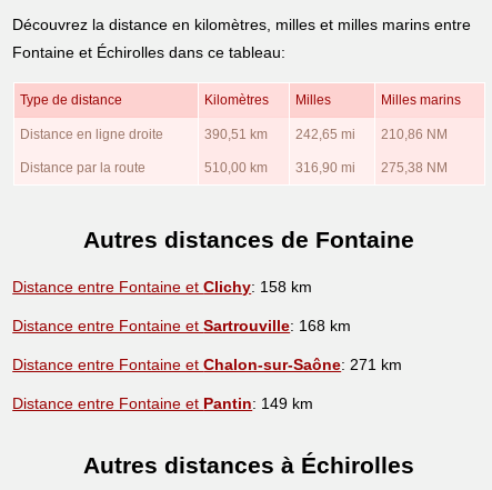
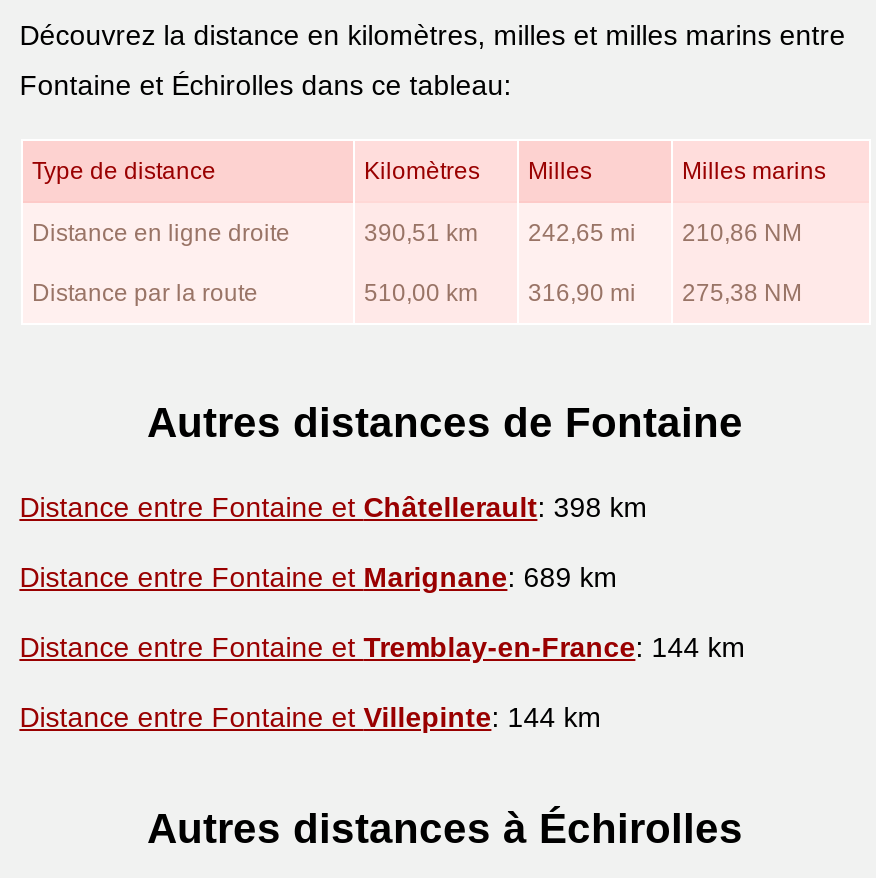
- Distance entre Fontaine et Clichy: 158 km
+ Distance entre Fontaine et Châtellerault: 398 km

- Distance entre Fontaine et Sartrouville: 168 km
+ Distance entre Fontaine et Marignane: 689 km

- Distance entre Fontaine et Chalon-sur-Saône: 271 km
+ Distance entre Fontaine et Tremblay-en-France: 144 km

- Distance entre Fontaine et Pantin: 149 km
+ Distance entre Fontaine et Villepinte: 144 km
